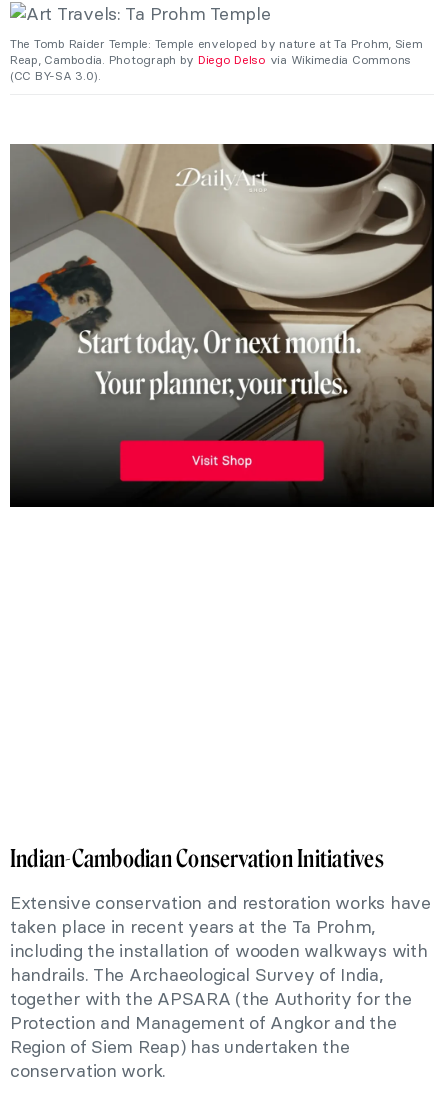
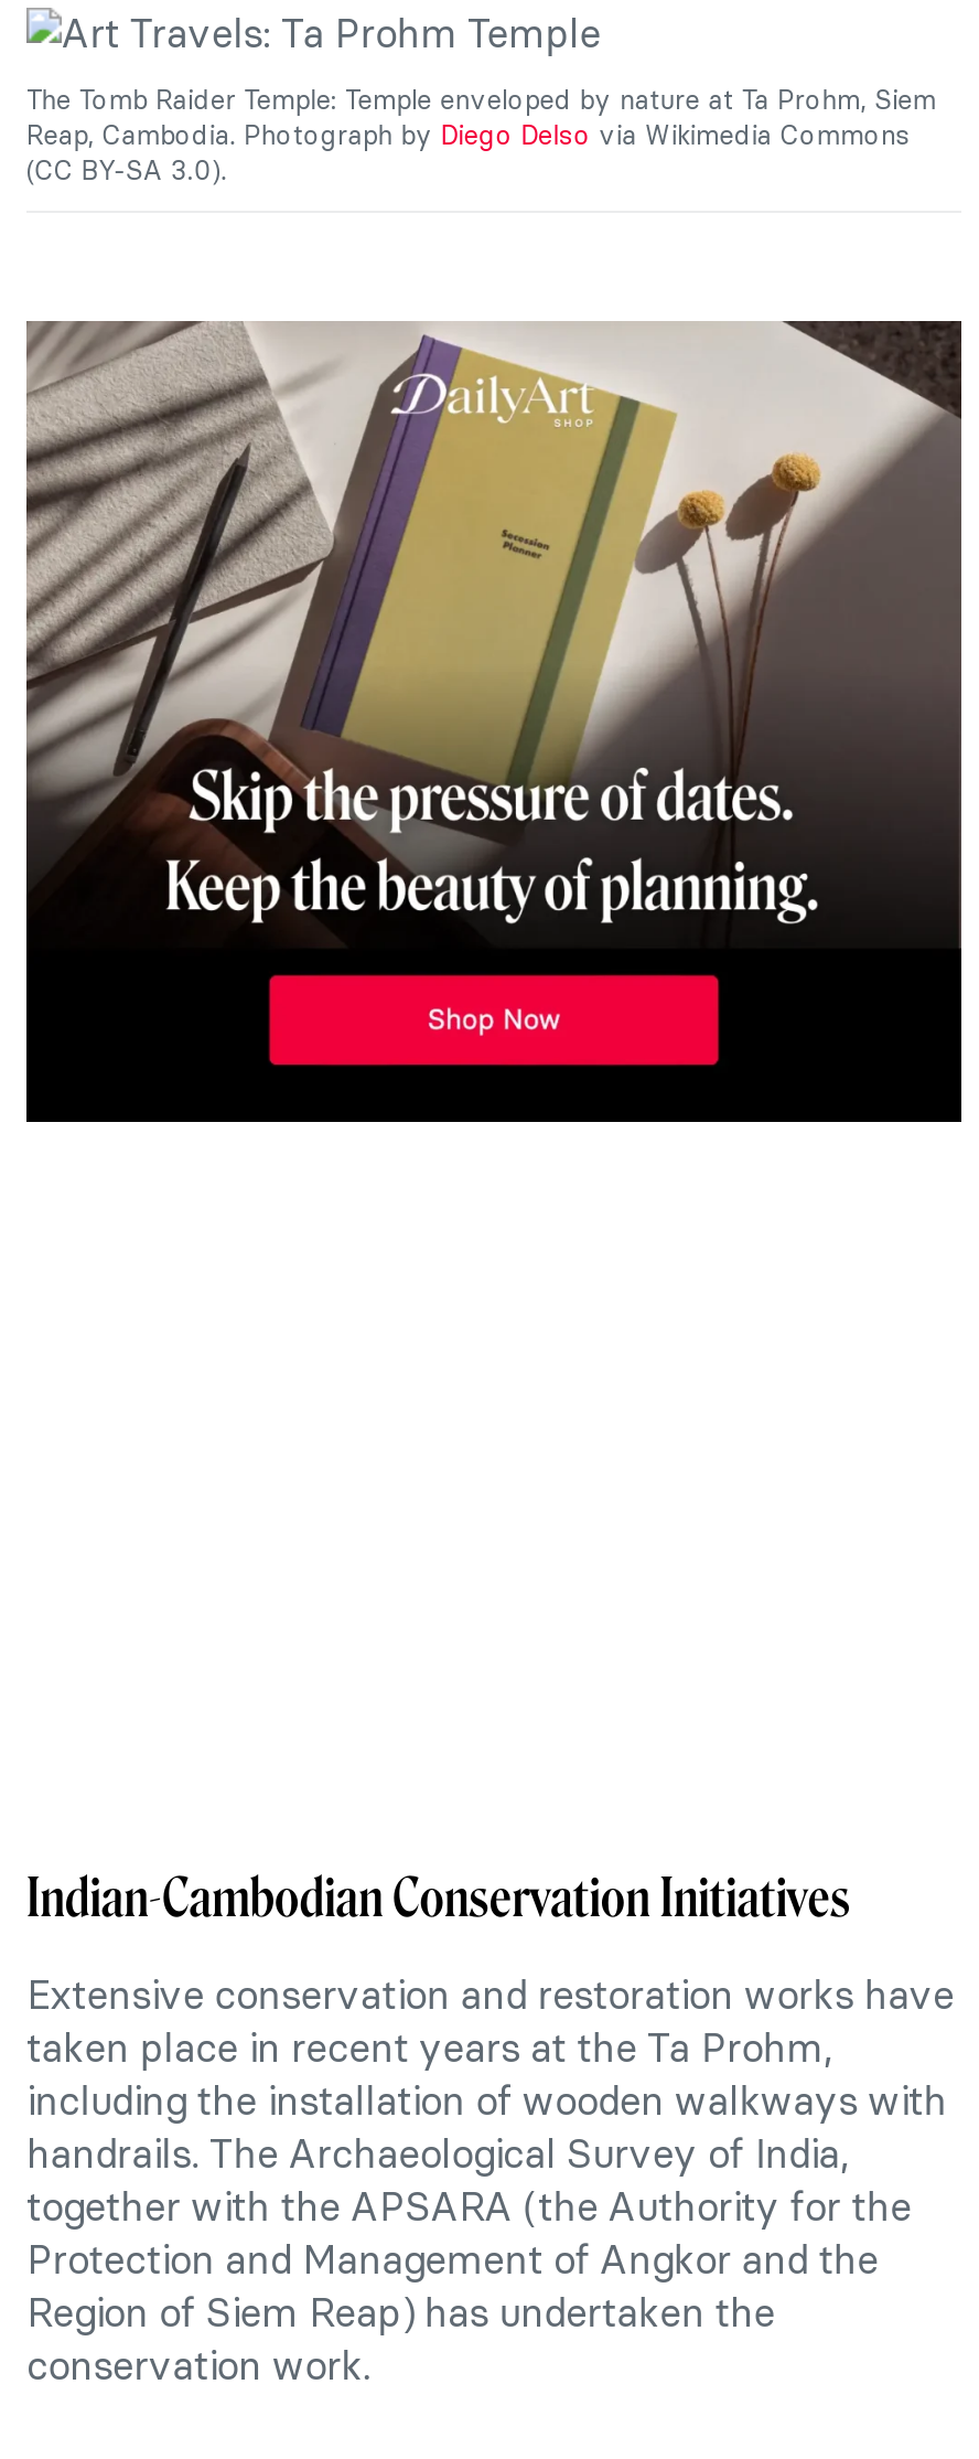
- [image]
+ [image]
